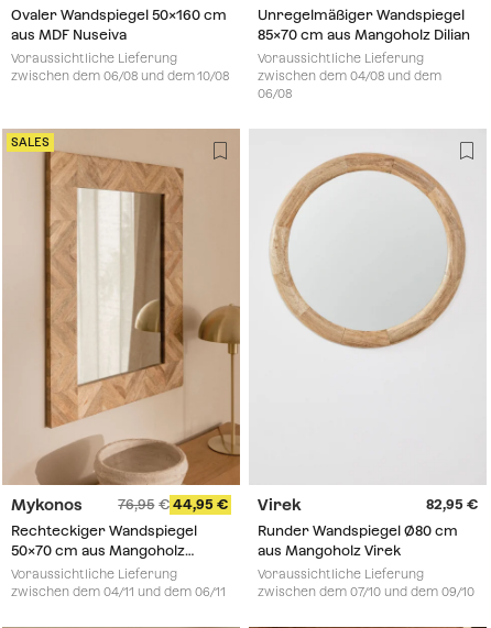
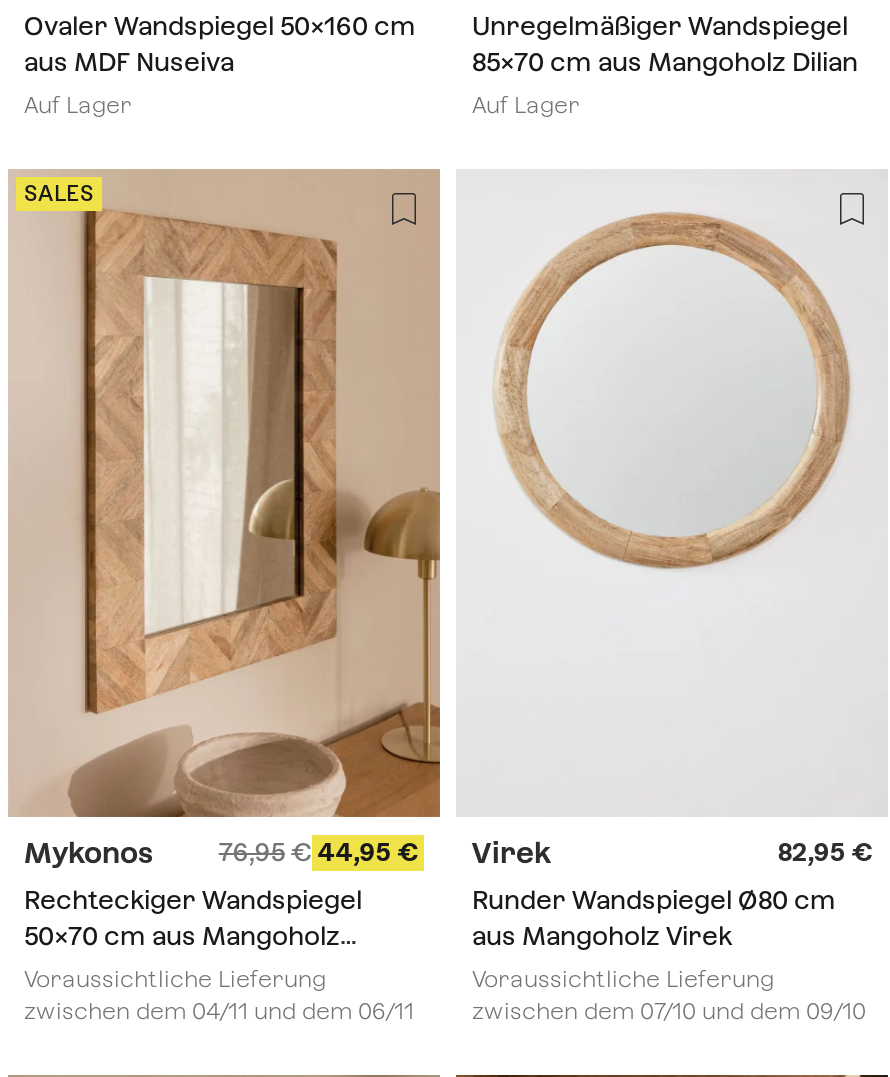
- Voraussichtliche Lieferung
- zwischen dem 06/08 und dem 10/08
+ Auf Lager

- Voraussichtliche Lieferung
- zwischen dem 04/08 und dem
- 06/08
+ Auf Lager
